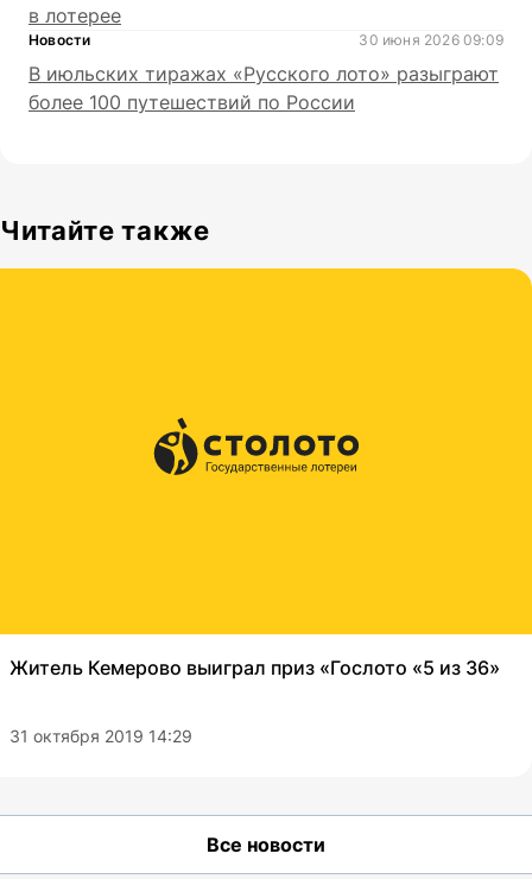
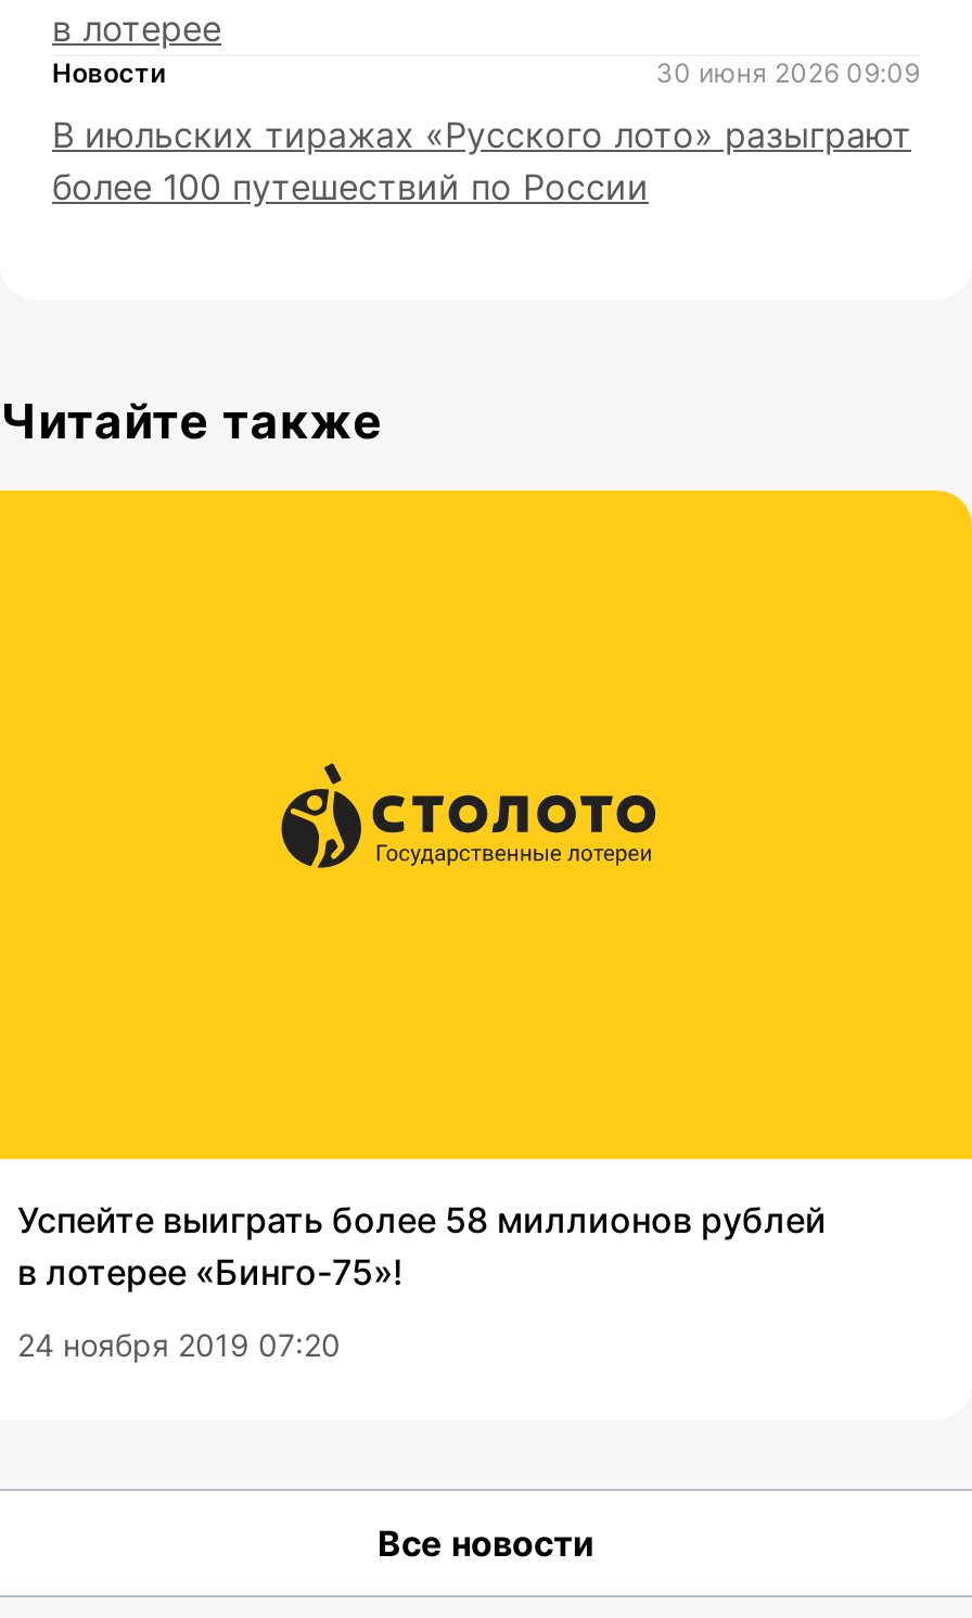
- Житель Кемерово выиграл приз «Гослото «5 из 36»
+ Успейте выиграть более 58 миллионов рублей
+ в лотерее «Бинго-75»!

- 31 октября 2019 14:29
+ 24 ноября 2019 07:20
